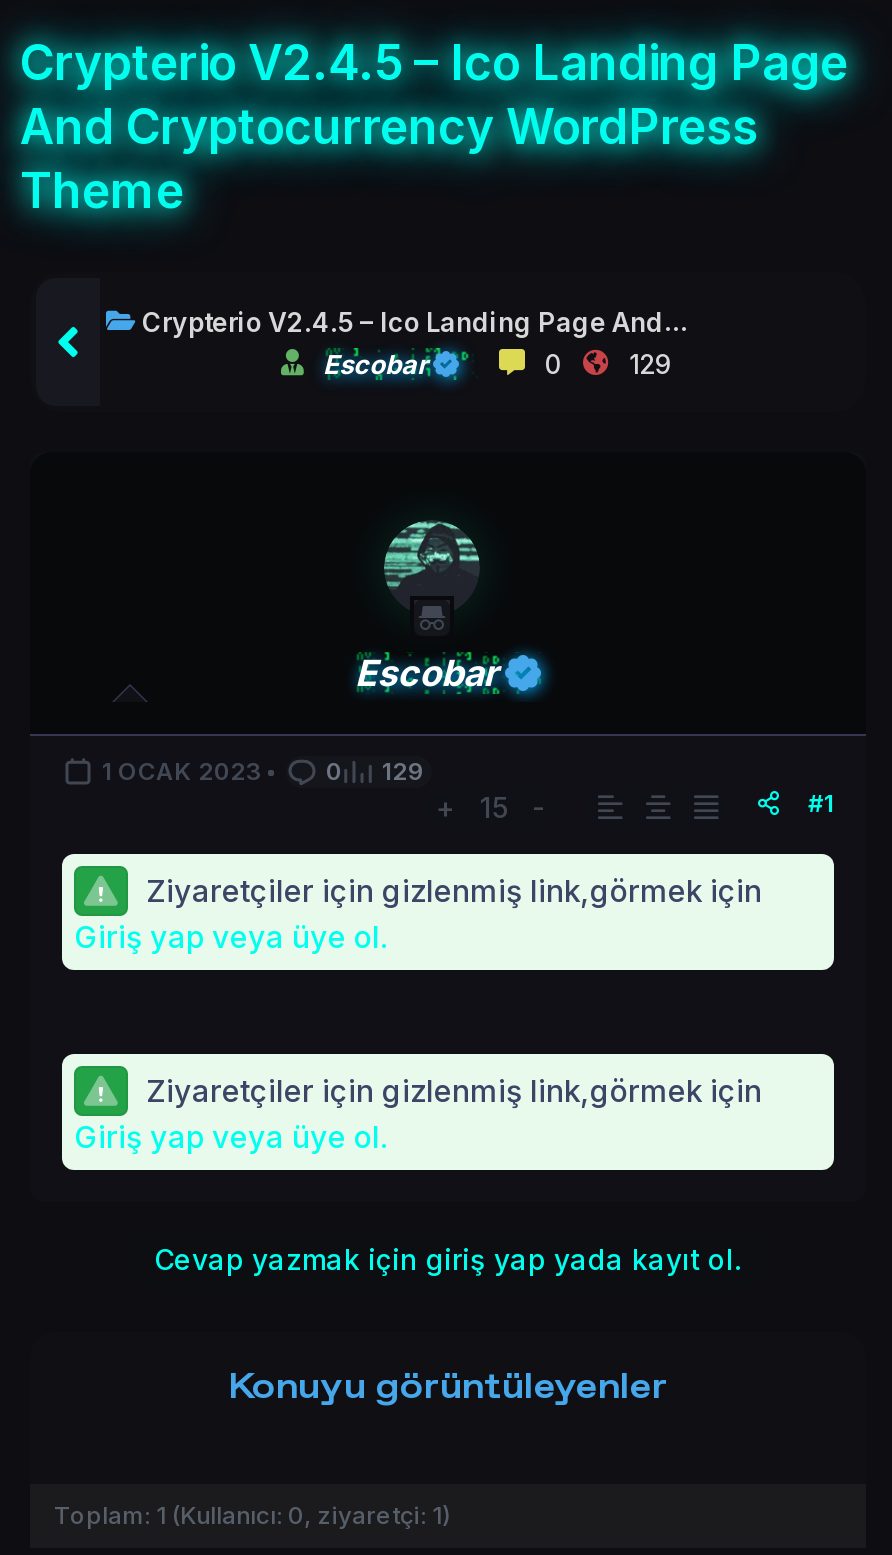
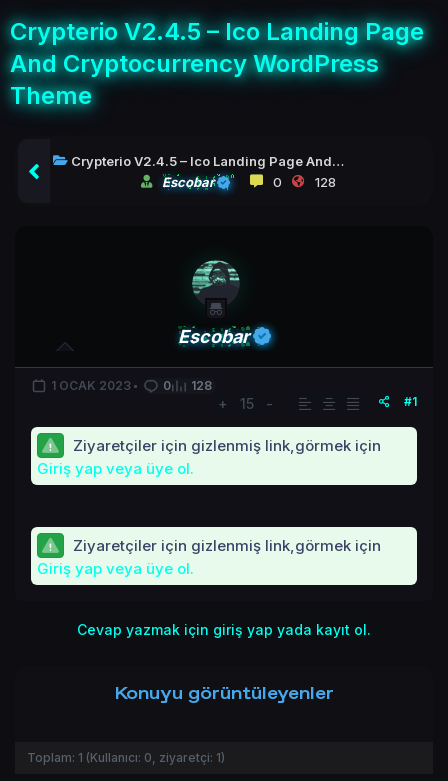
- 129
+ 128

- 0 129
+ 0 128
